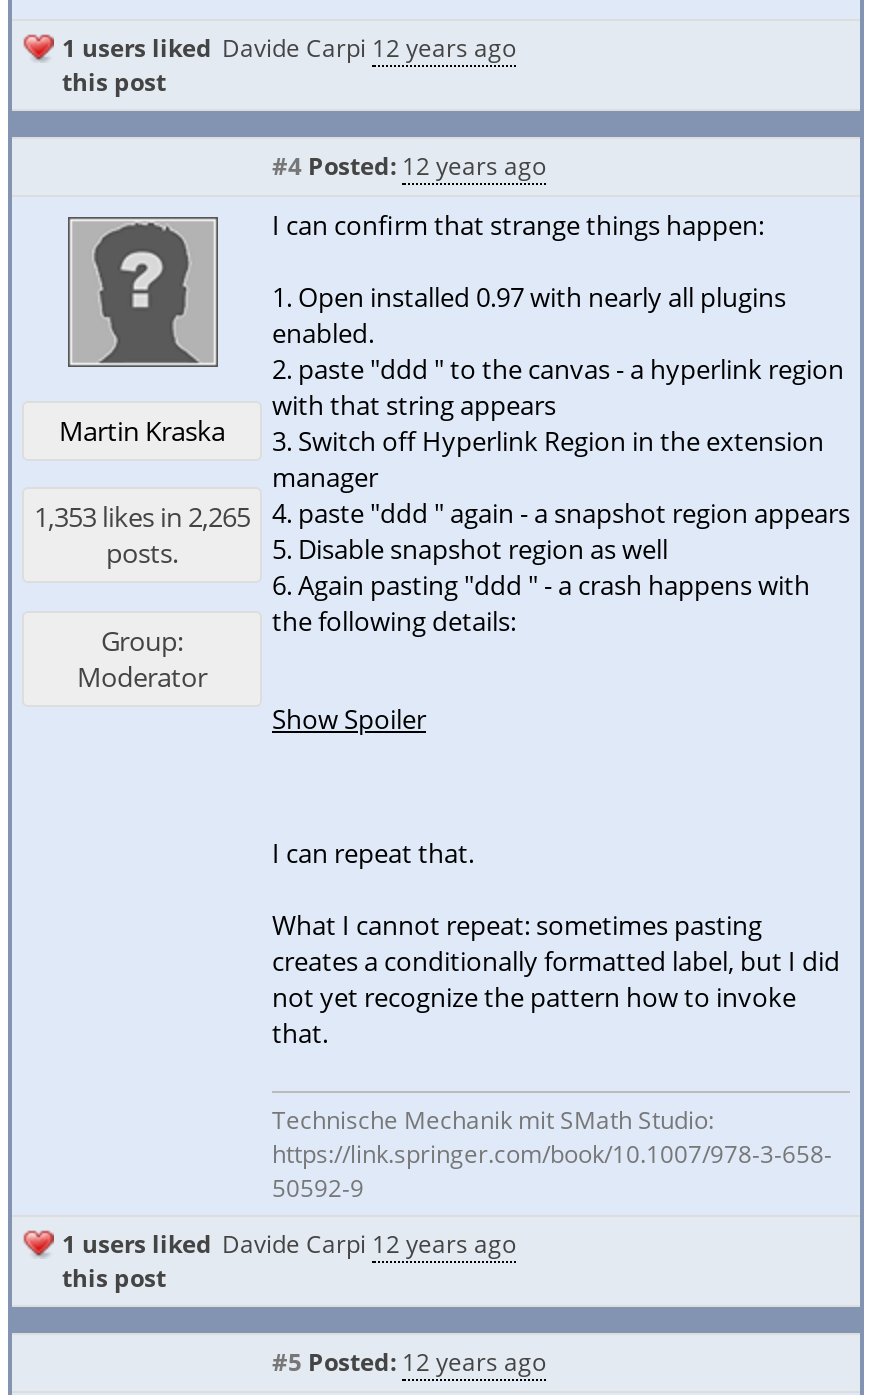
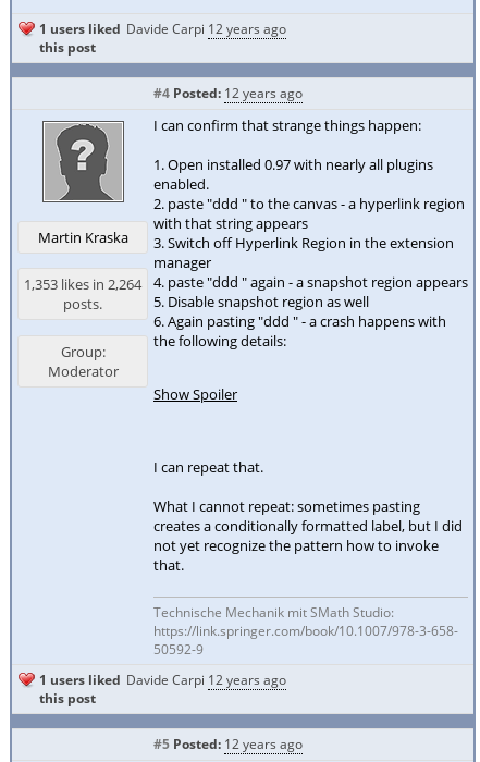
- 1,353 likes in 2,265 4. paste "ddd " again - a snapshot region appears
+ 1,353 likes in 2,264 4. paste "ddd " again - a snapshot region appears
